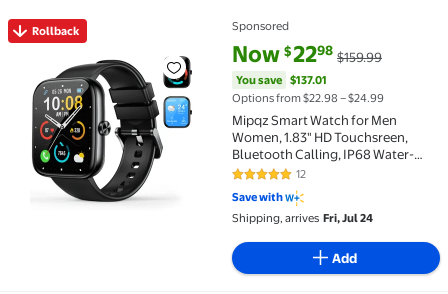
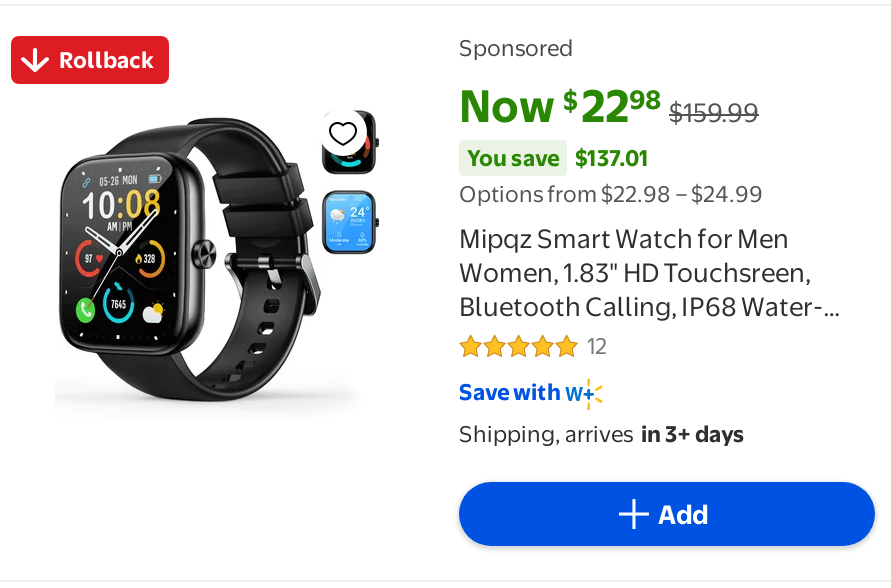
- Shipping, arrives Fri, Jul 24
+ Shipping, arrives in 3+ days
